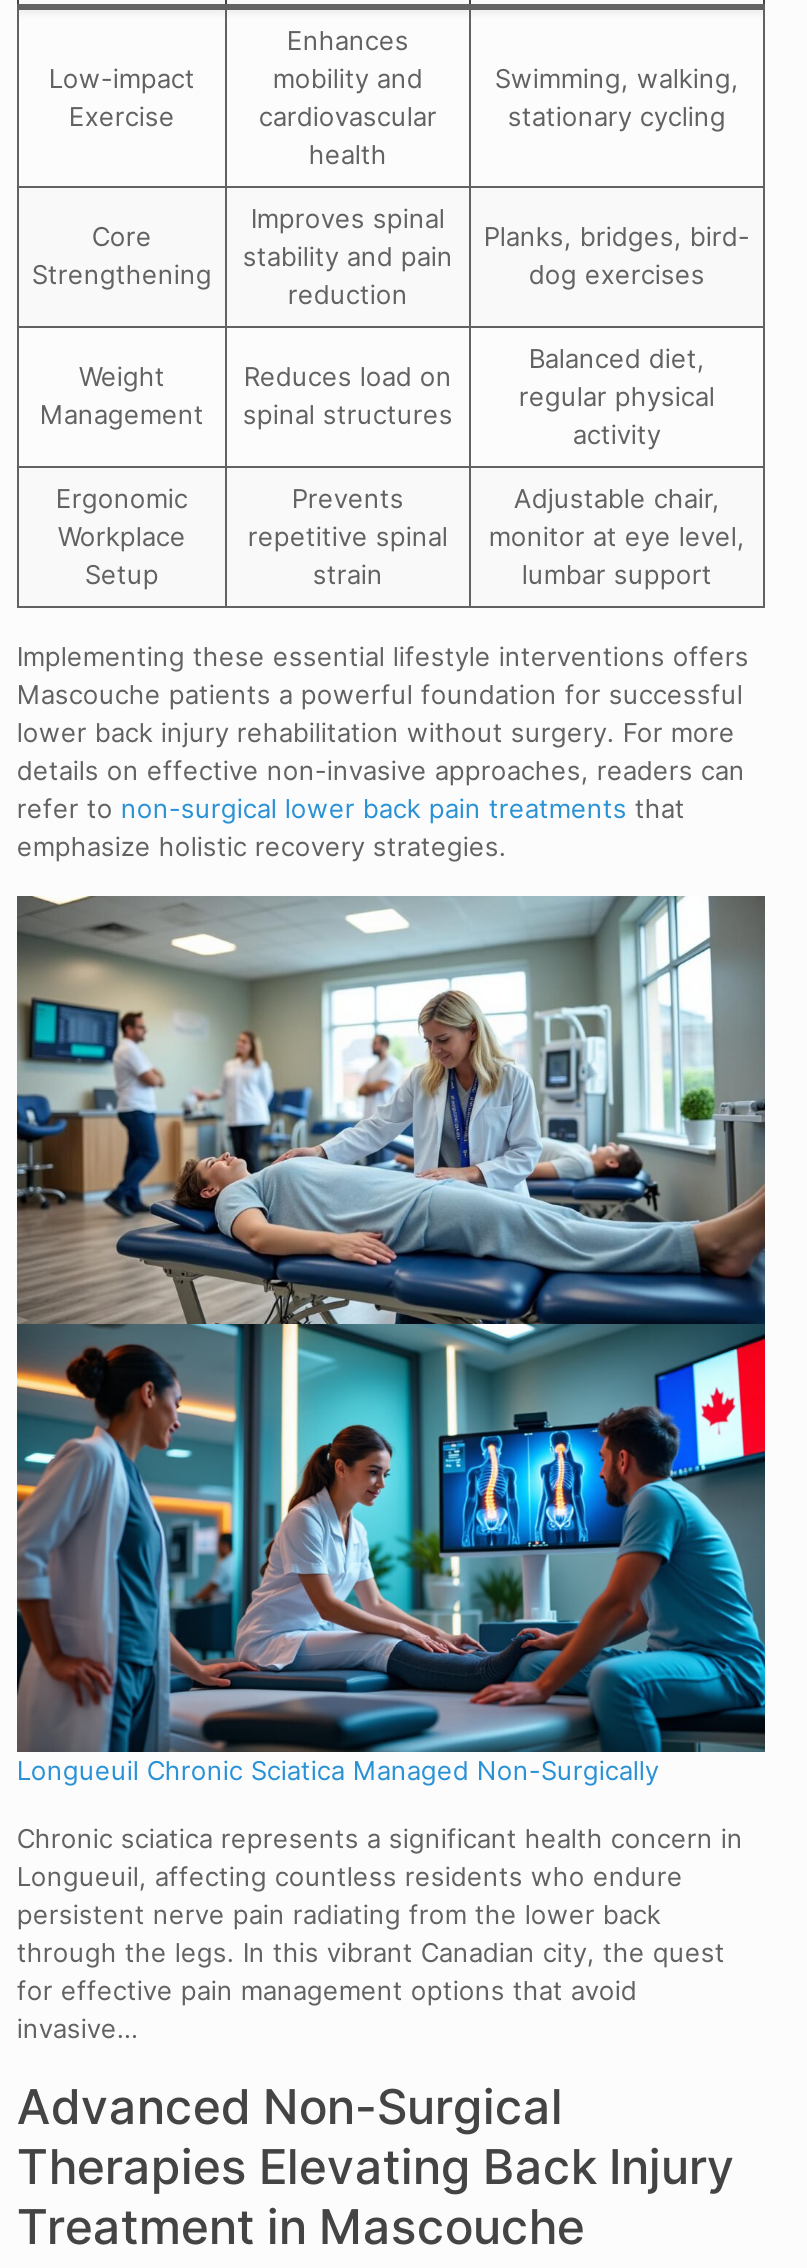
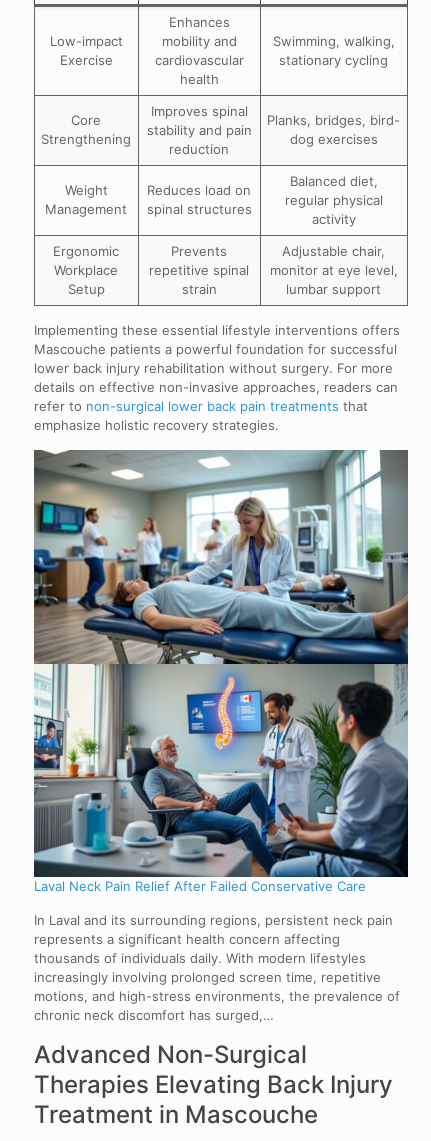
- [image]
- Longueuil Chronic Sciatica Managed Non-Surgically
+ [image]
+ Laval Neck Pain Relief After Failed Conservative Care

- Chronic sciatica represents a significant health concern in
- Longueuil, affecting countless residents who endure
- persistent nerve pain radiating from the lower back
- through the legs. In this vibrant Canadian city, the quest
- for effective pain management options that avoid
- invasive…
+ In Laval and its surrounding regions, persistent neck pain
+ represents a significant health concern affecting
+ thousands of individuals daily. With modern lifestyles
+ increasingly involving prolonged screen time, repetitive
+ motions, and high-stress environments, the prevalence of
+ chronic neck discomfort has surged,…
